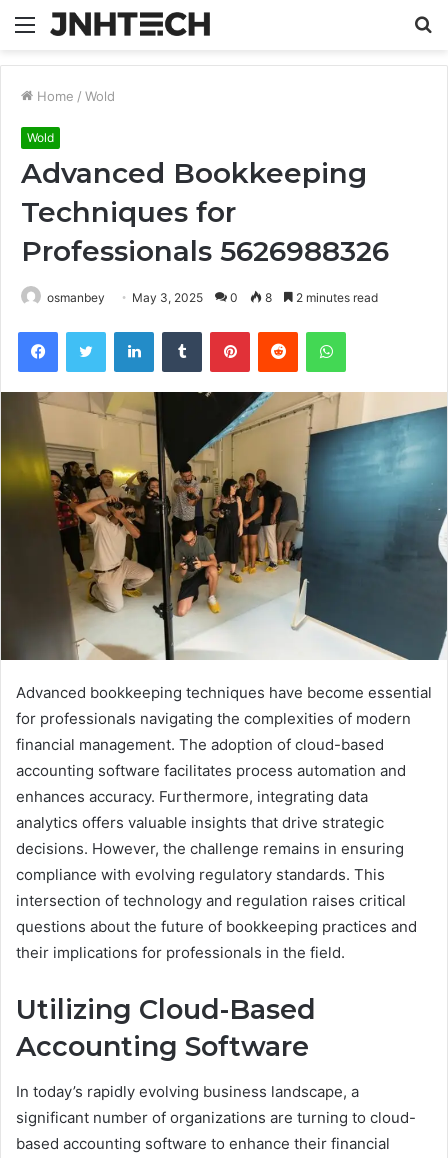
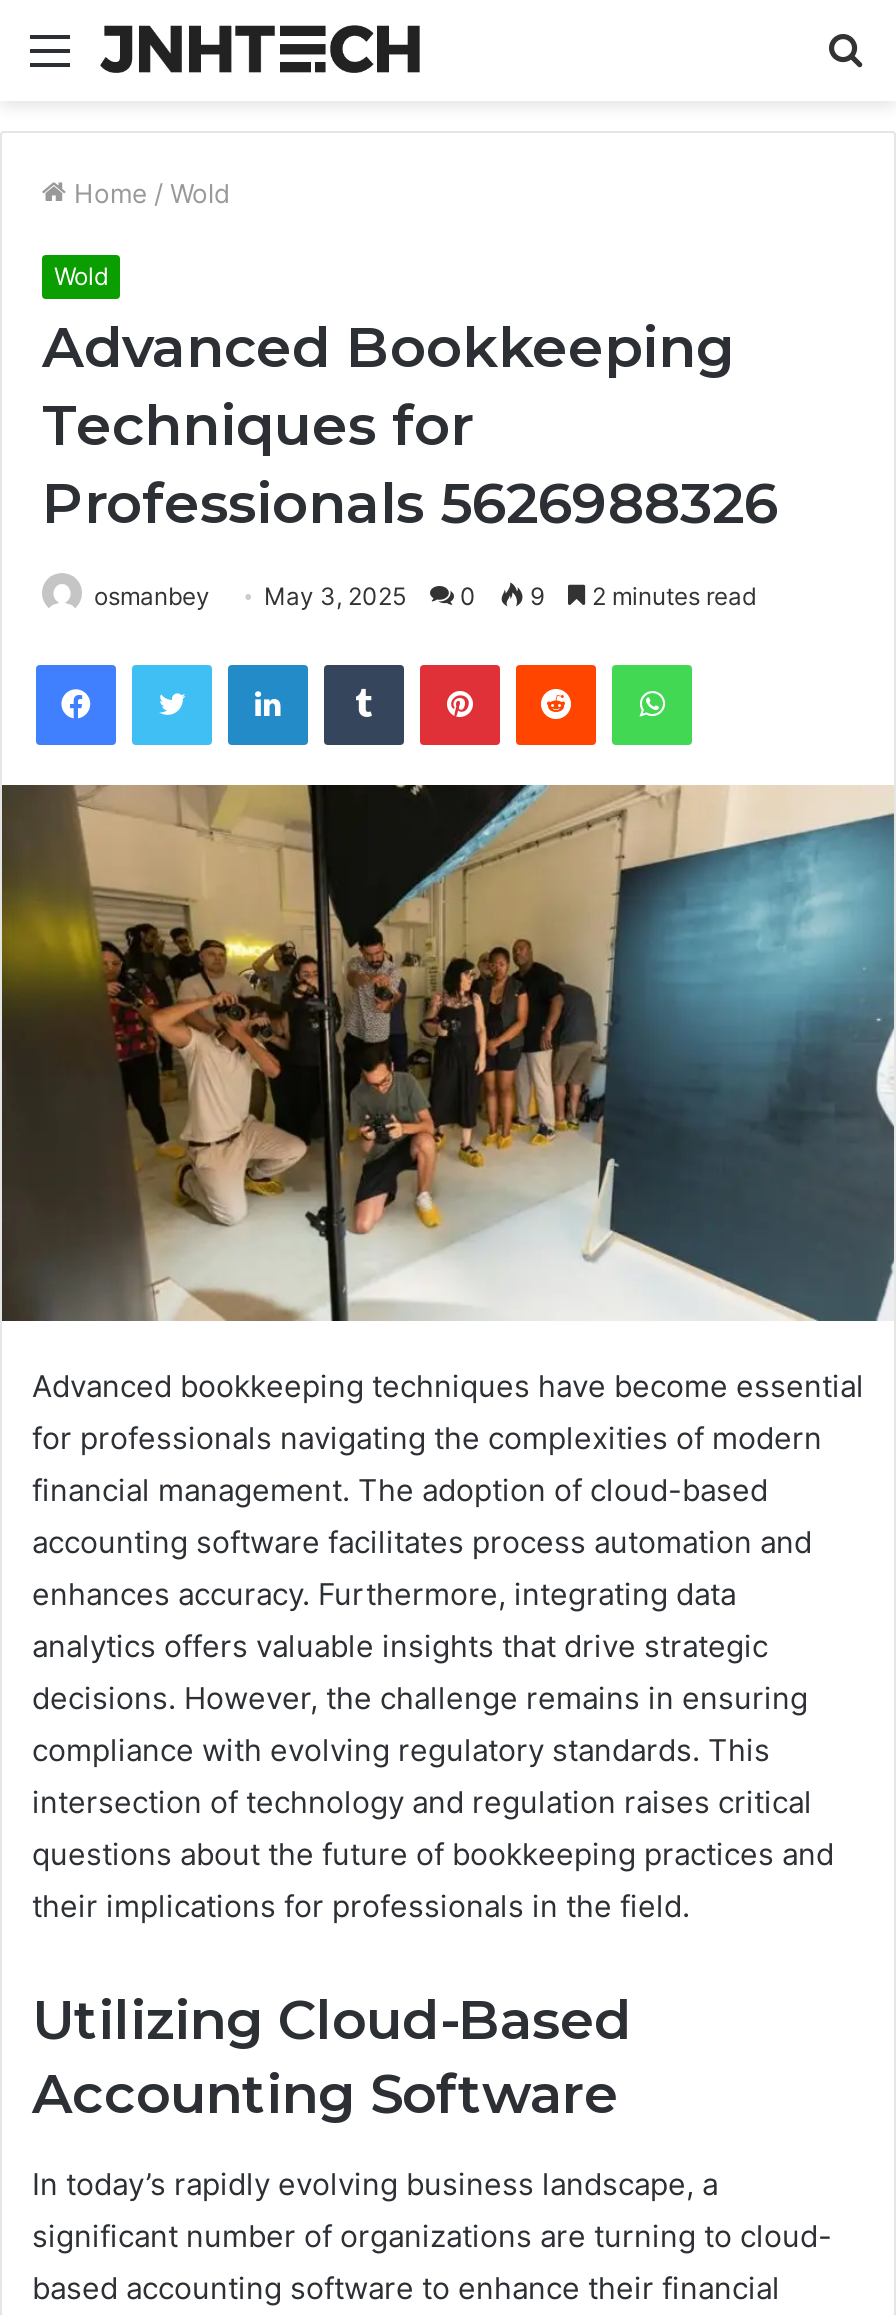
- osmanbey May 3, 2025 0 8 2 minutes read
+ osmanbey May 3, 2025 0 9 2 minutes read
